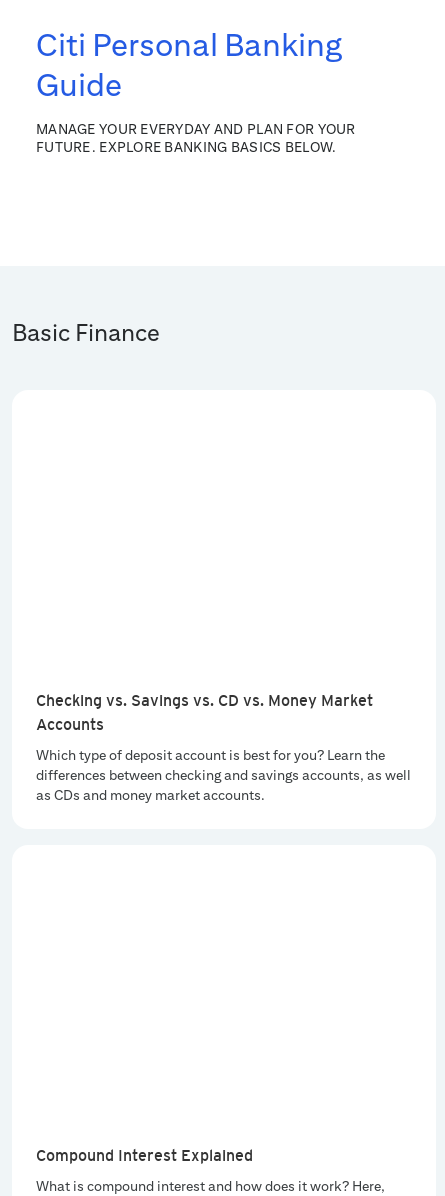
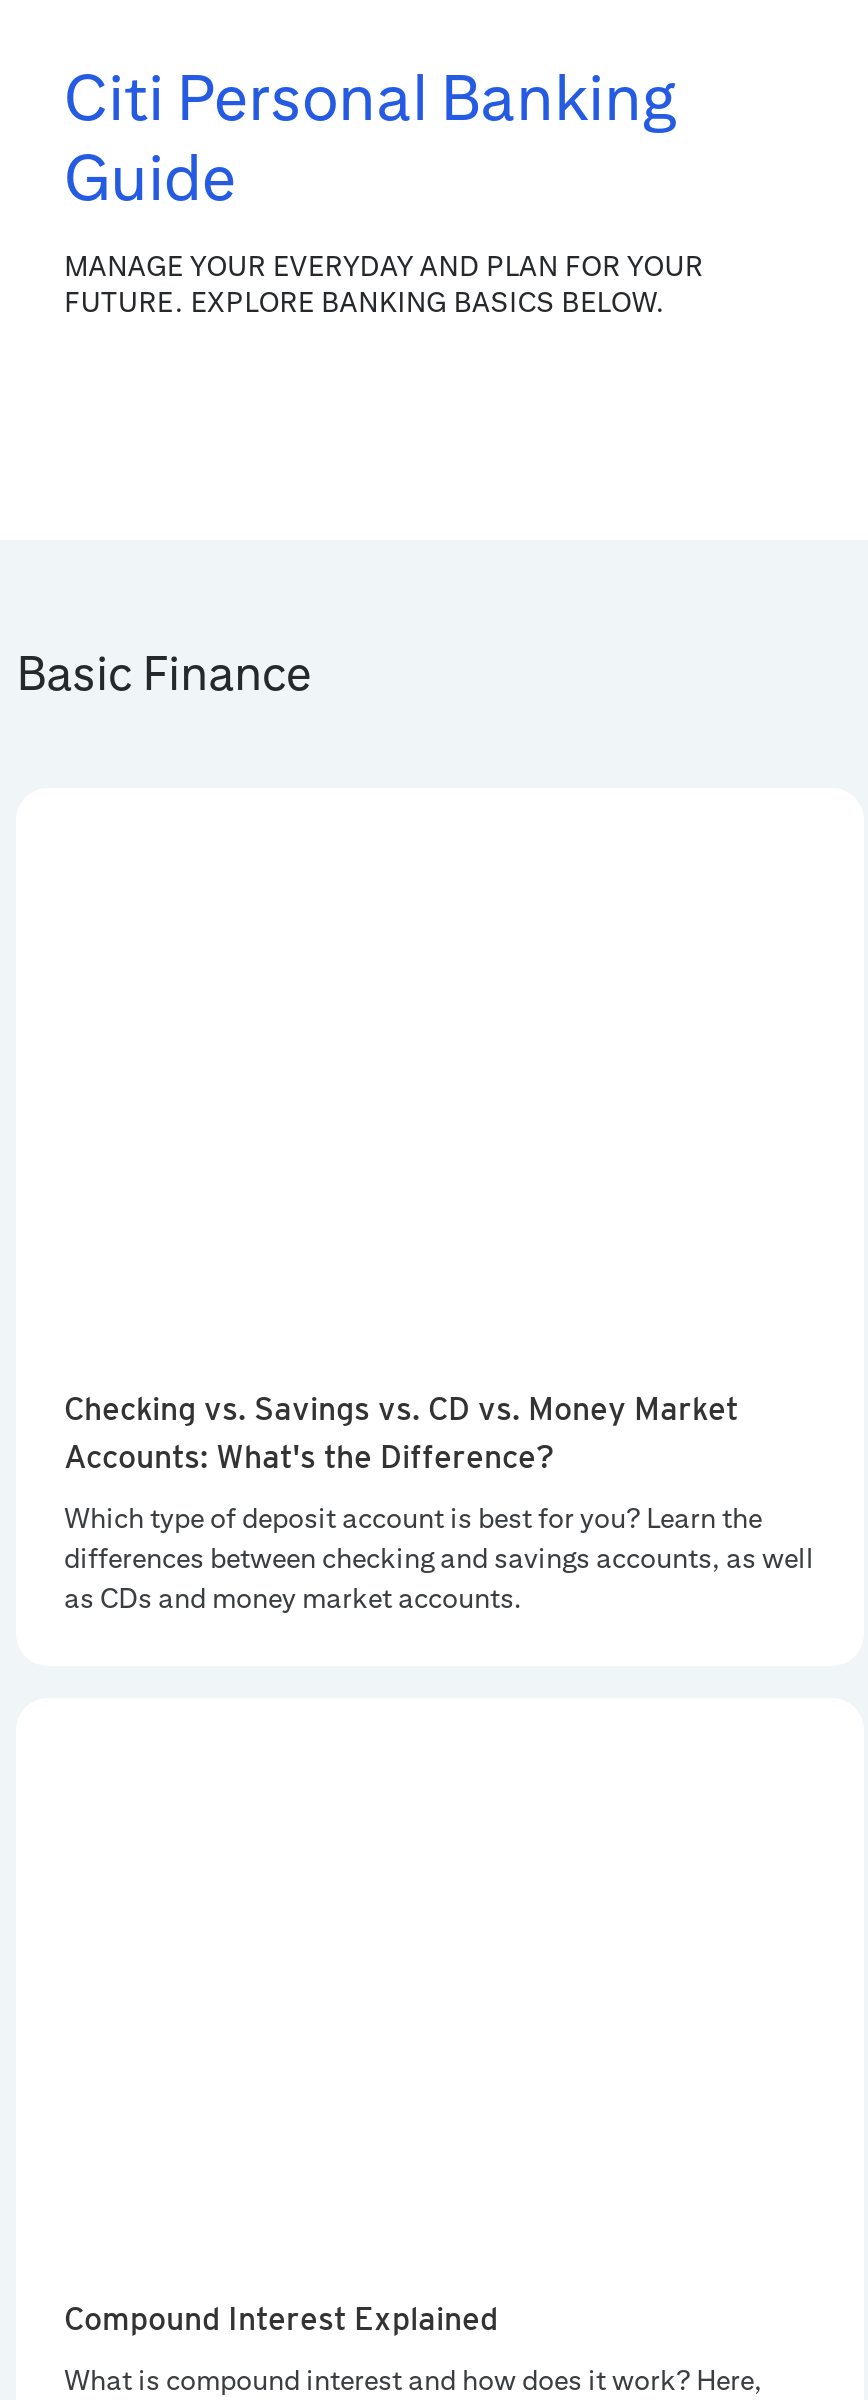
- Accounts
+ Accounts: What's the Difference?
